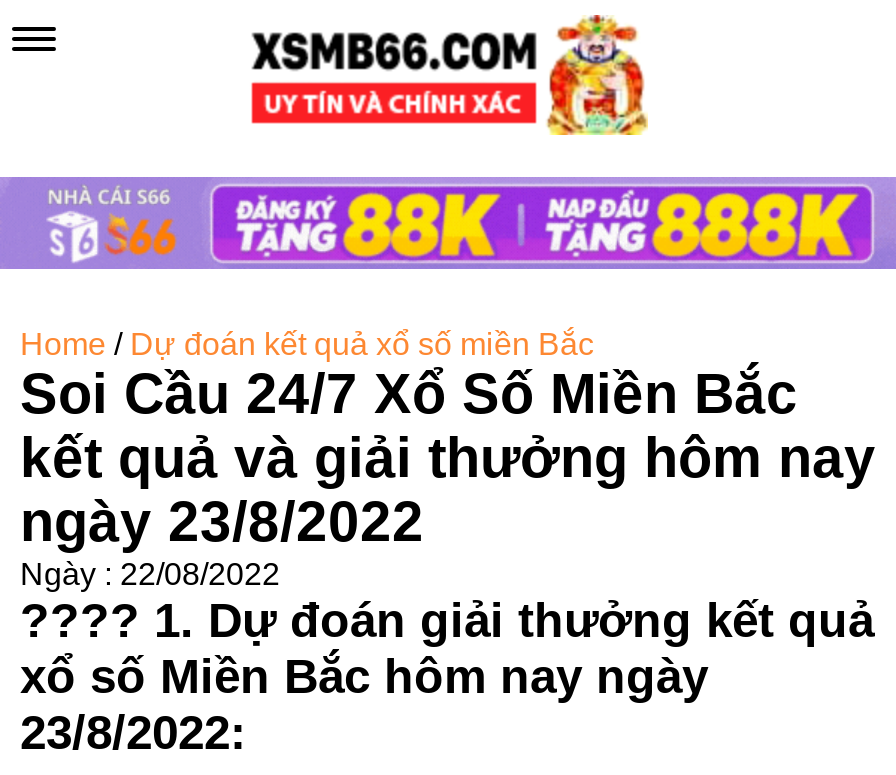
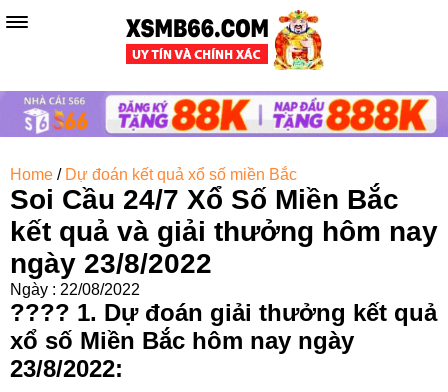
- [image]
+ [image]
